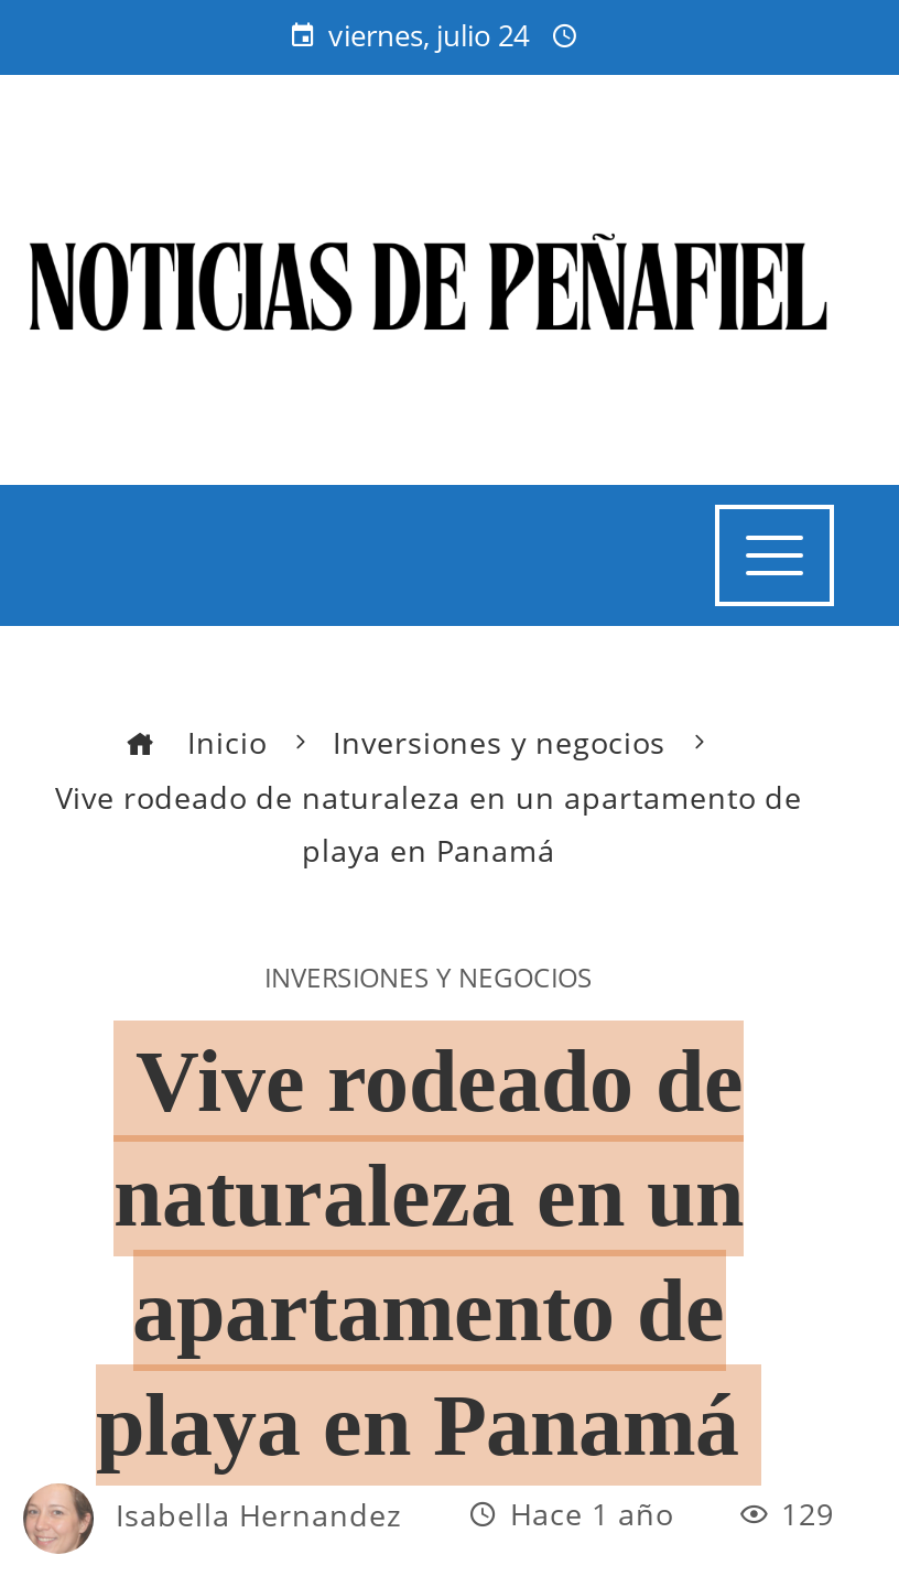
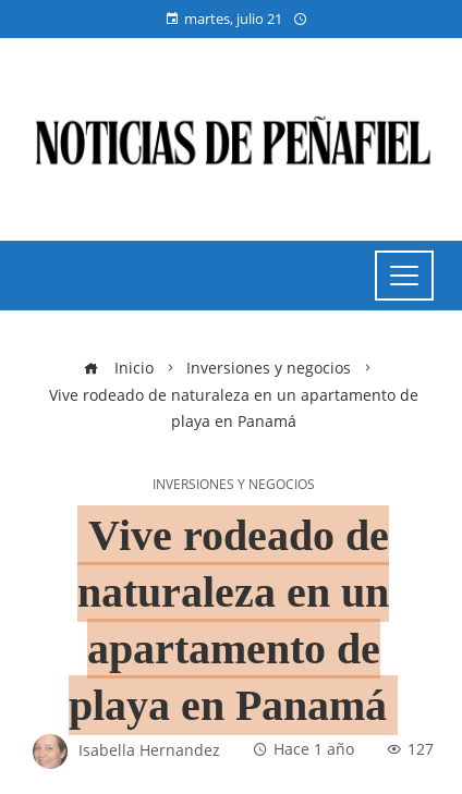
- viernes, julio 24
+ martes, julio 21

- 129
+ 127
